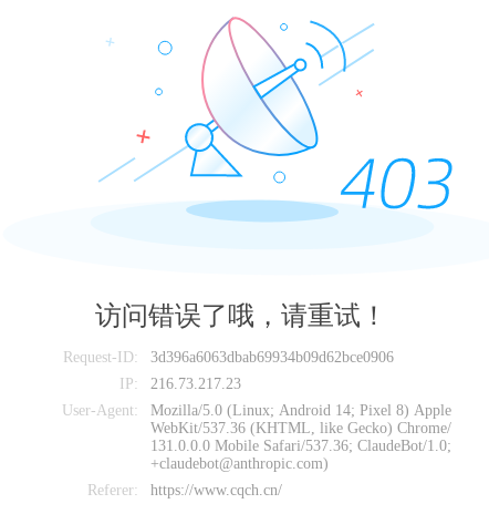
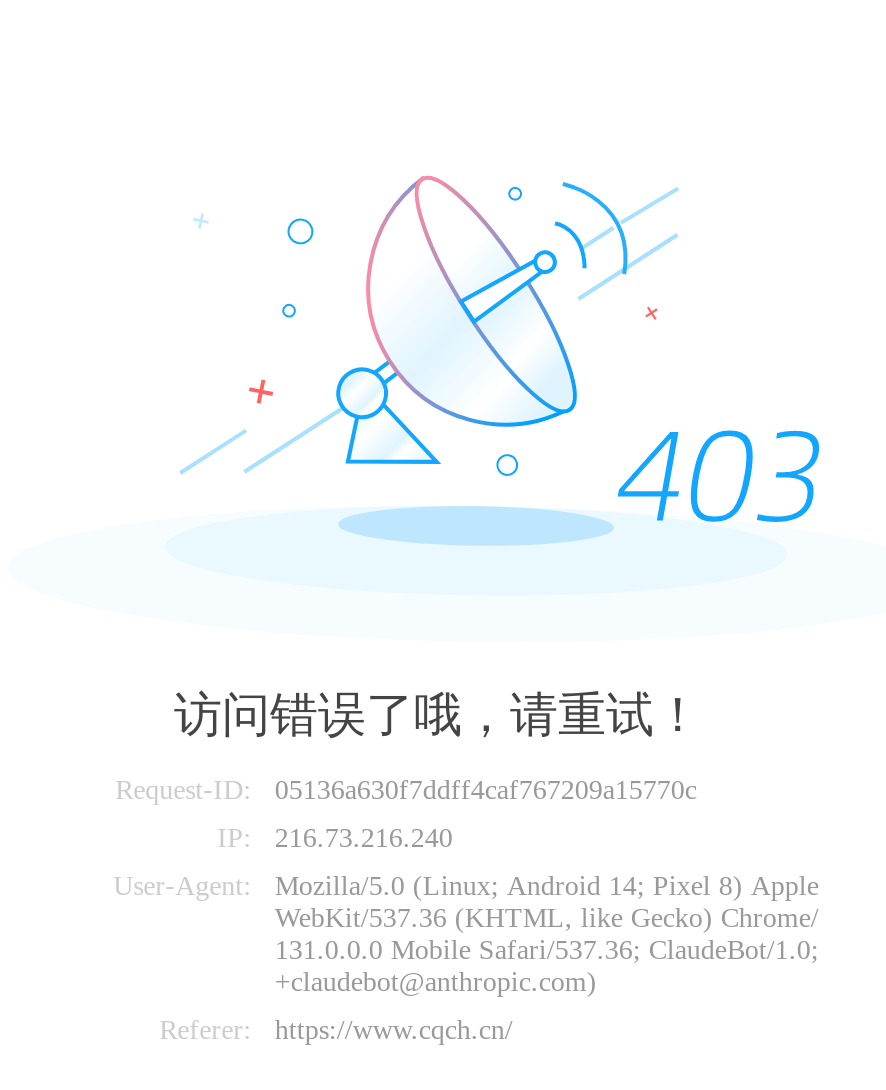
- Request-ID: 3d396a6063dbab69934b09d62bce0906
+ Request-ID: 05136a630f7ddff4caf767209a15770c

- IP: 216.73.217.23
+ IP: 216.73.216.240
